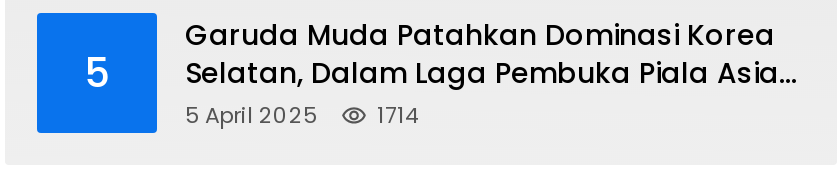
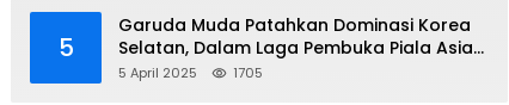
- 1714
+ 1705
